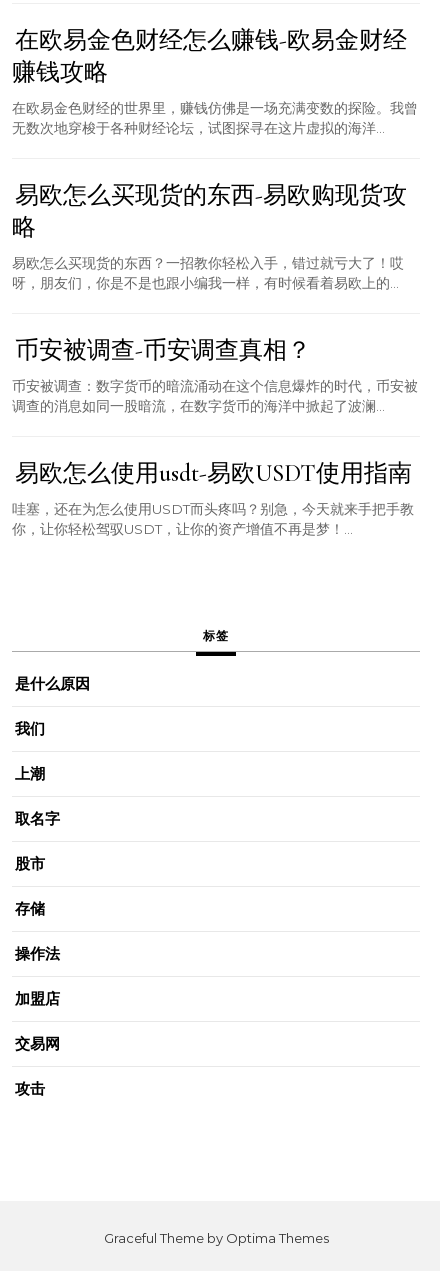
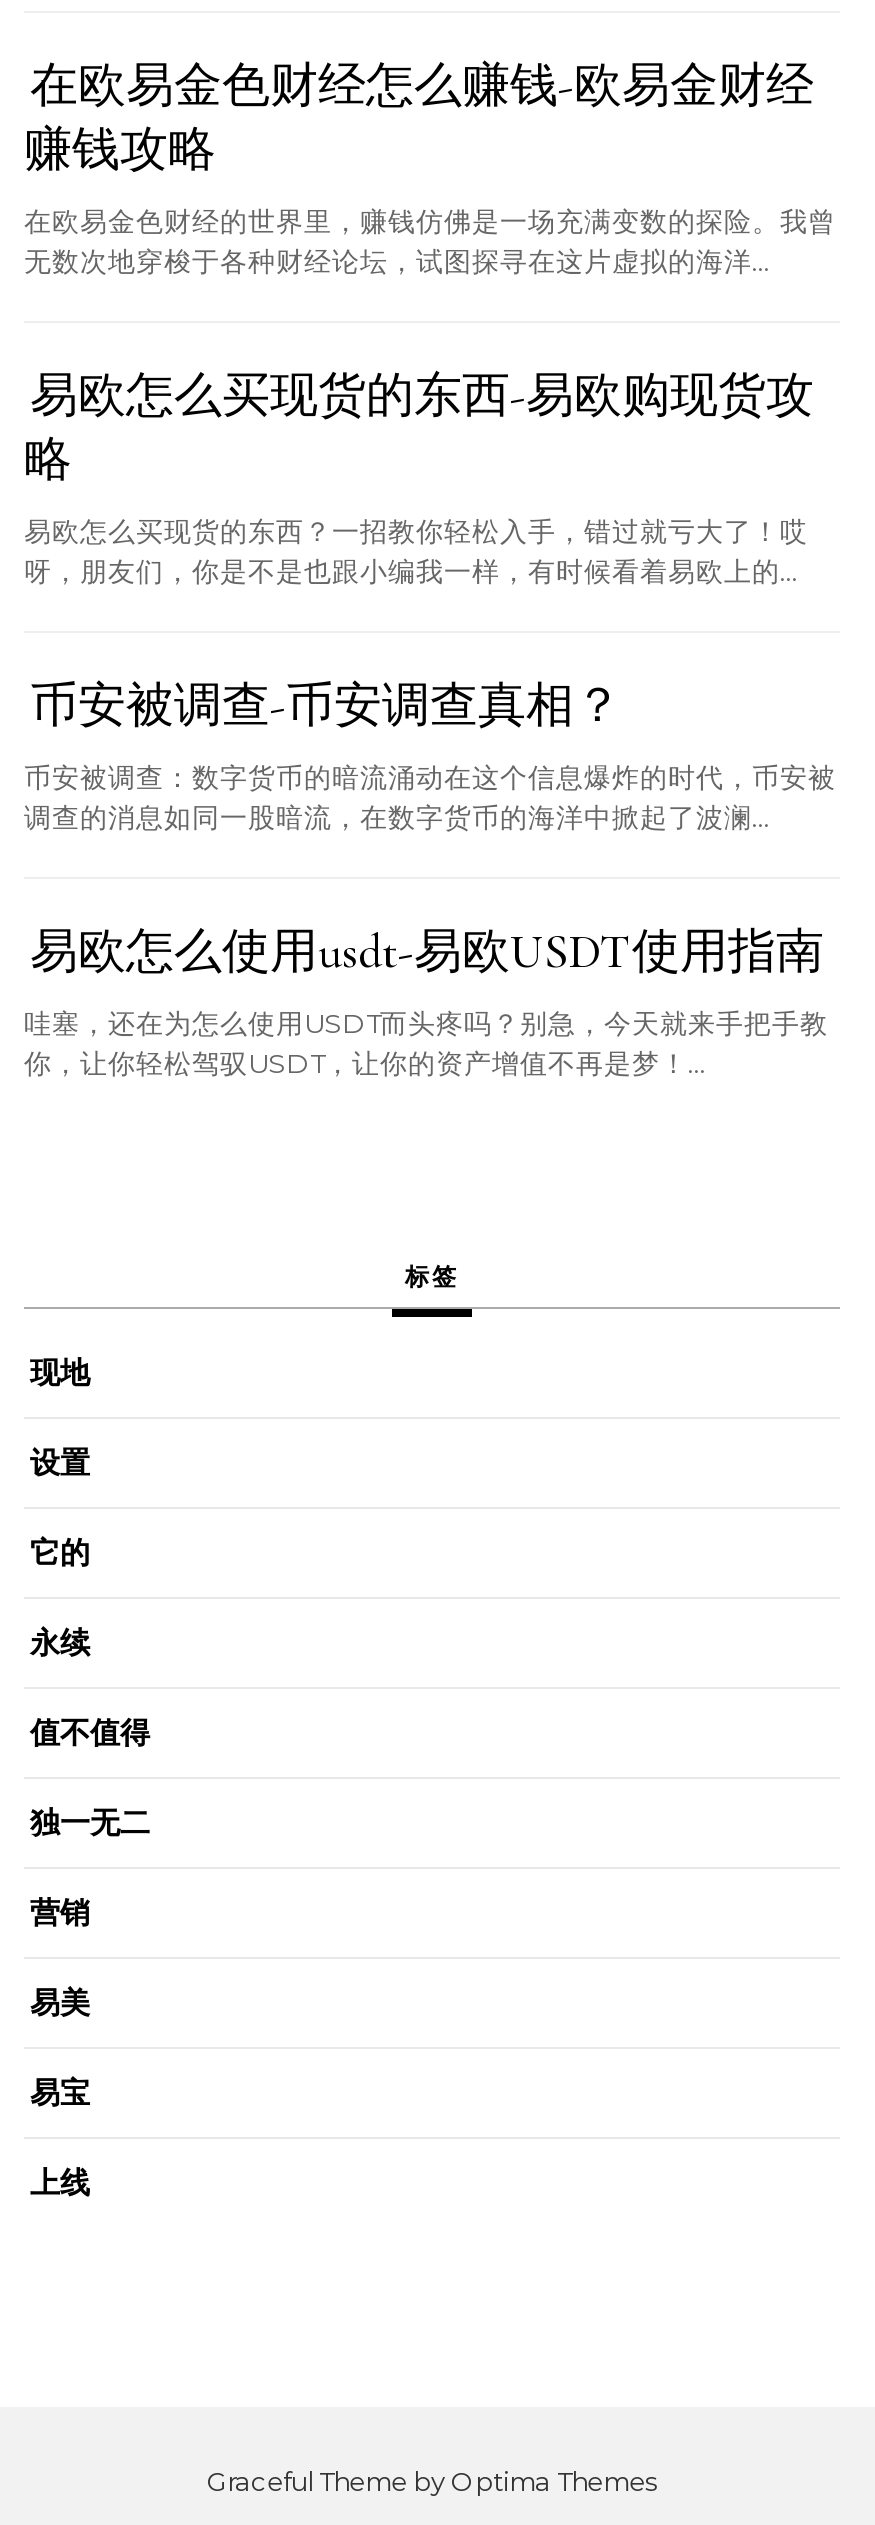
- 是什么原因
+ 现地

- 我们
+ 设置

- 上潮
+ 它的

- 取名字
+ 永续

- 股市
+ 值不值得

- 存储
+ 独一无二

- 操作法
+ 营销

- 加盟店
+ 易美

- 交易网
+ 易宝

- 攻击
+ 上线
